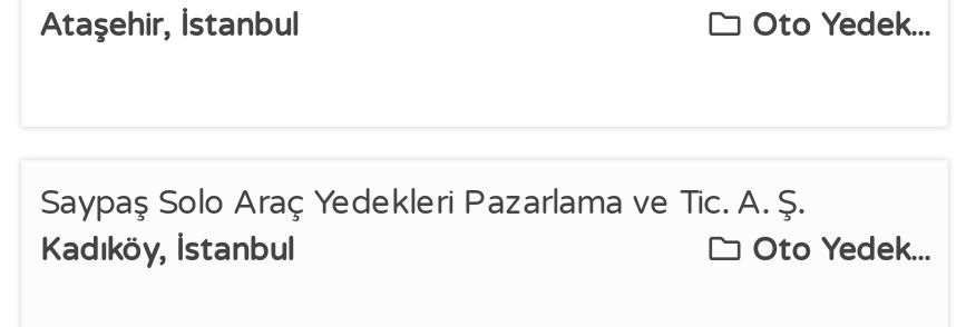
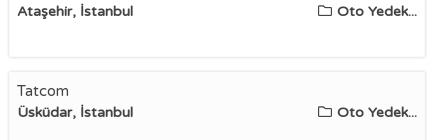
- Saypaş Solo Araç Yedekleri Pazarlama ve Tic. A. Ş.
- Kadıköy, İstanbul
+ Tatcom
+ Üsküdar, İstanbul
